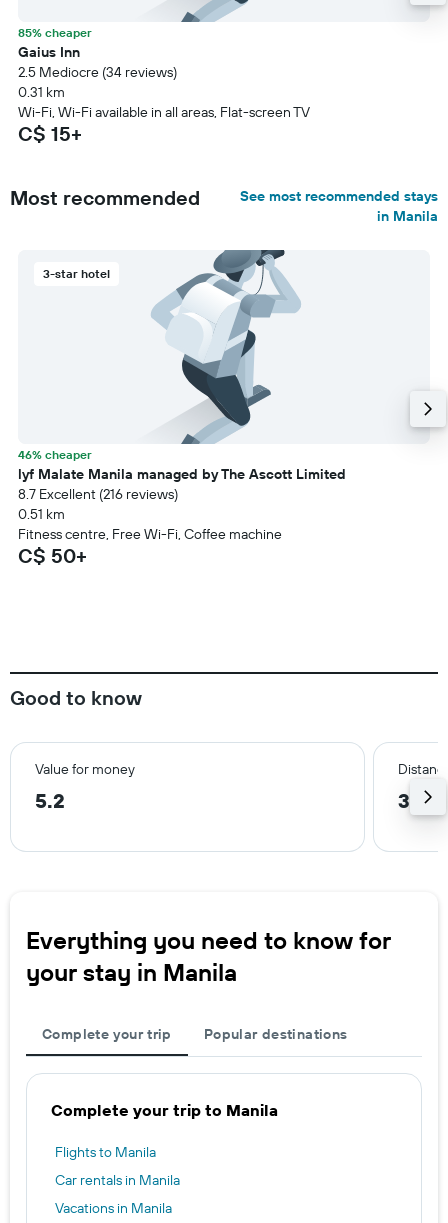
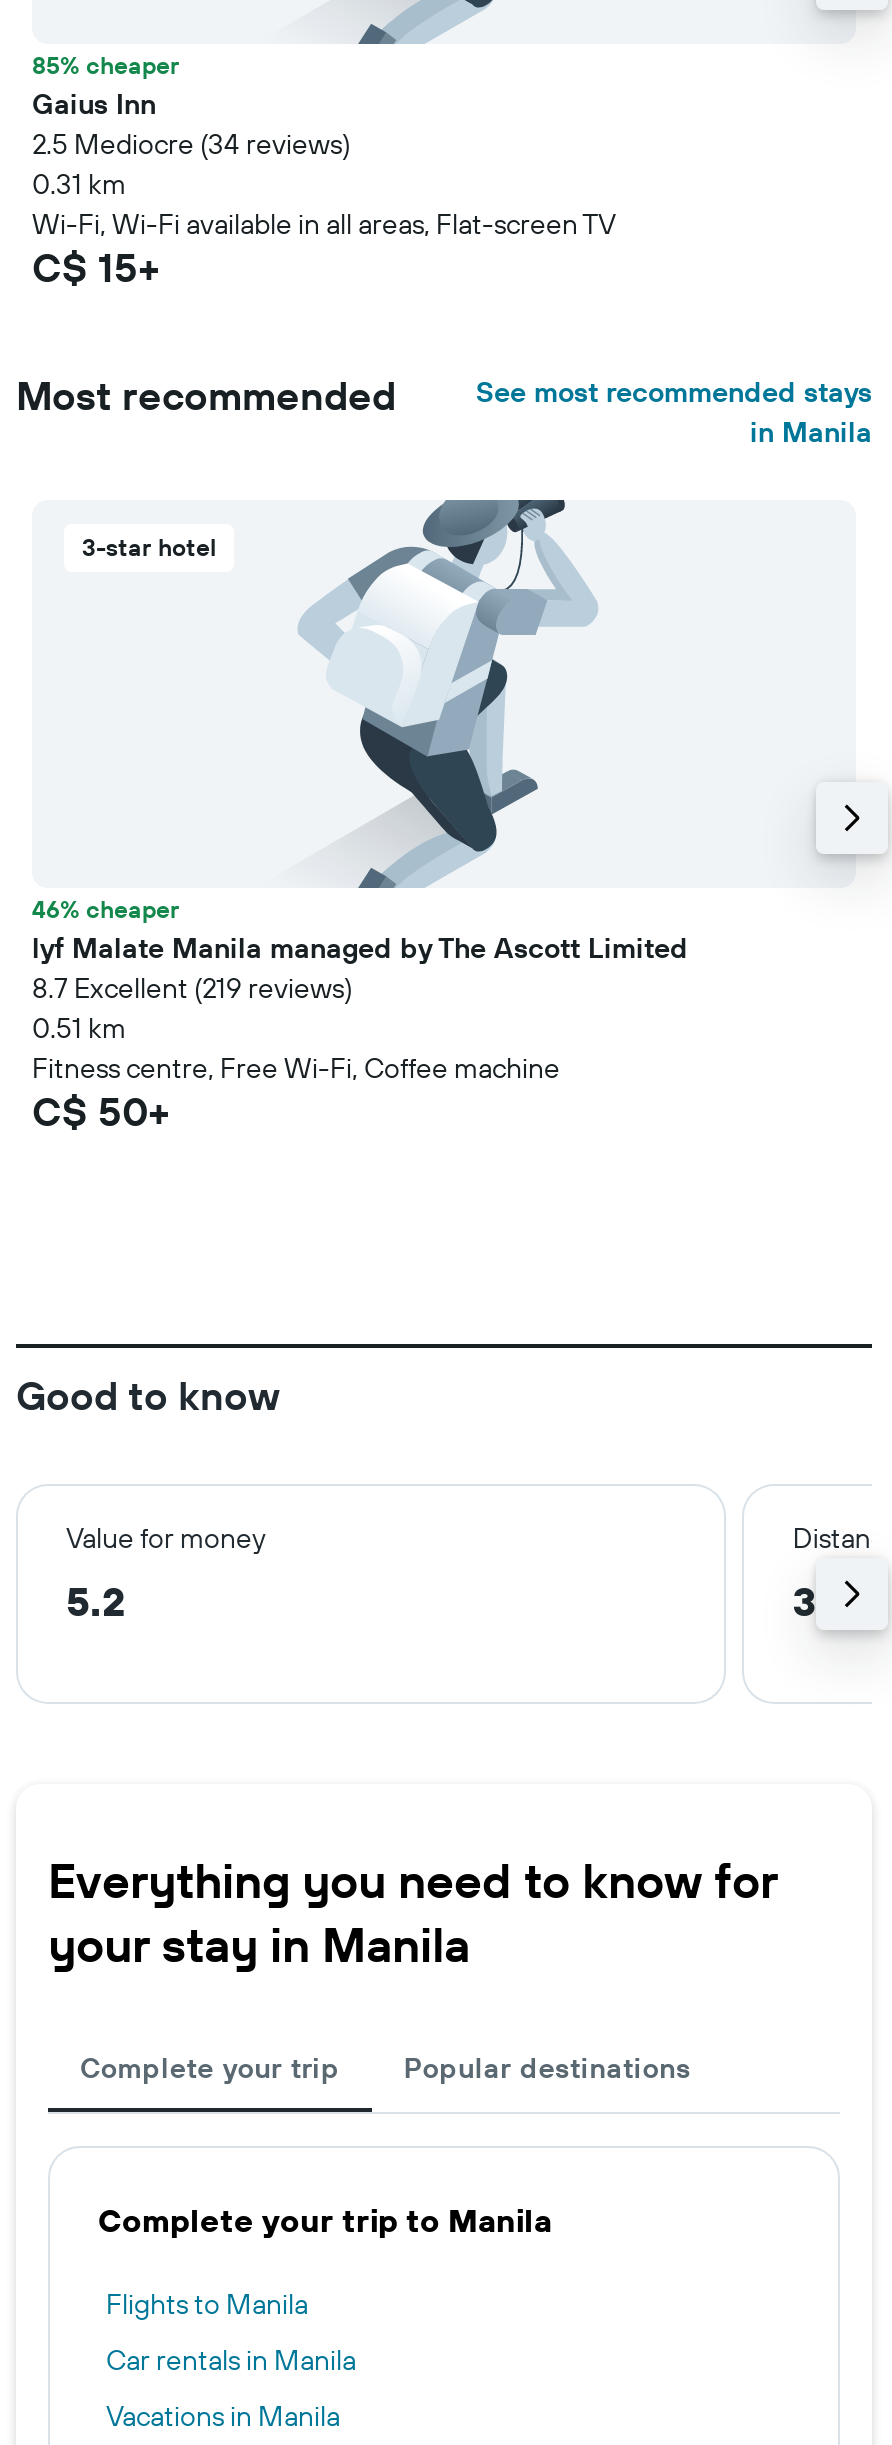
- 8.7 Excellent (216 reviews)
+ 8.7 Excellent (219 reviews)
